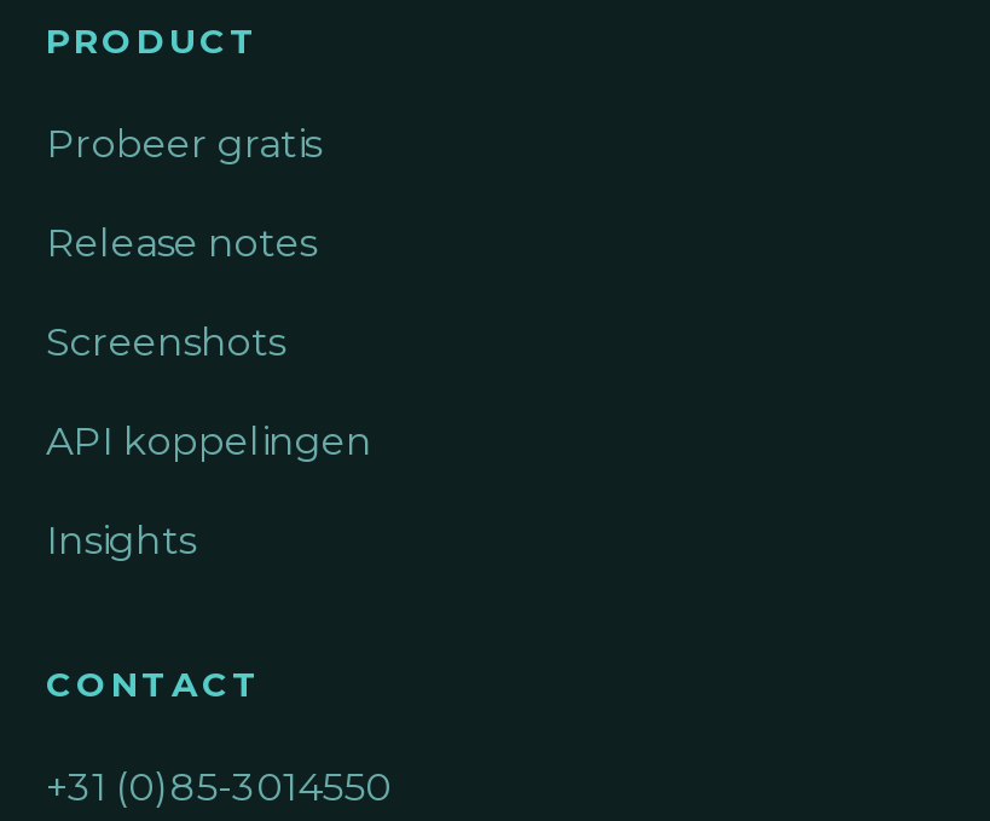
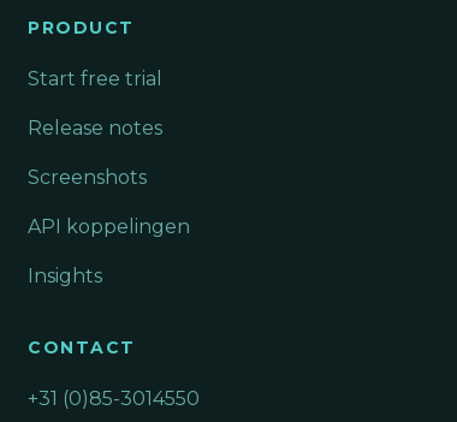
- Probeer gratis
+ Start free trial
